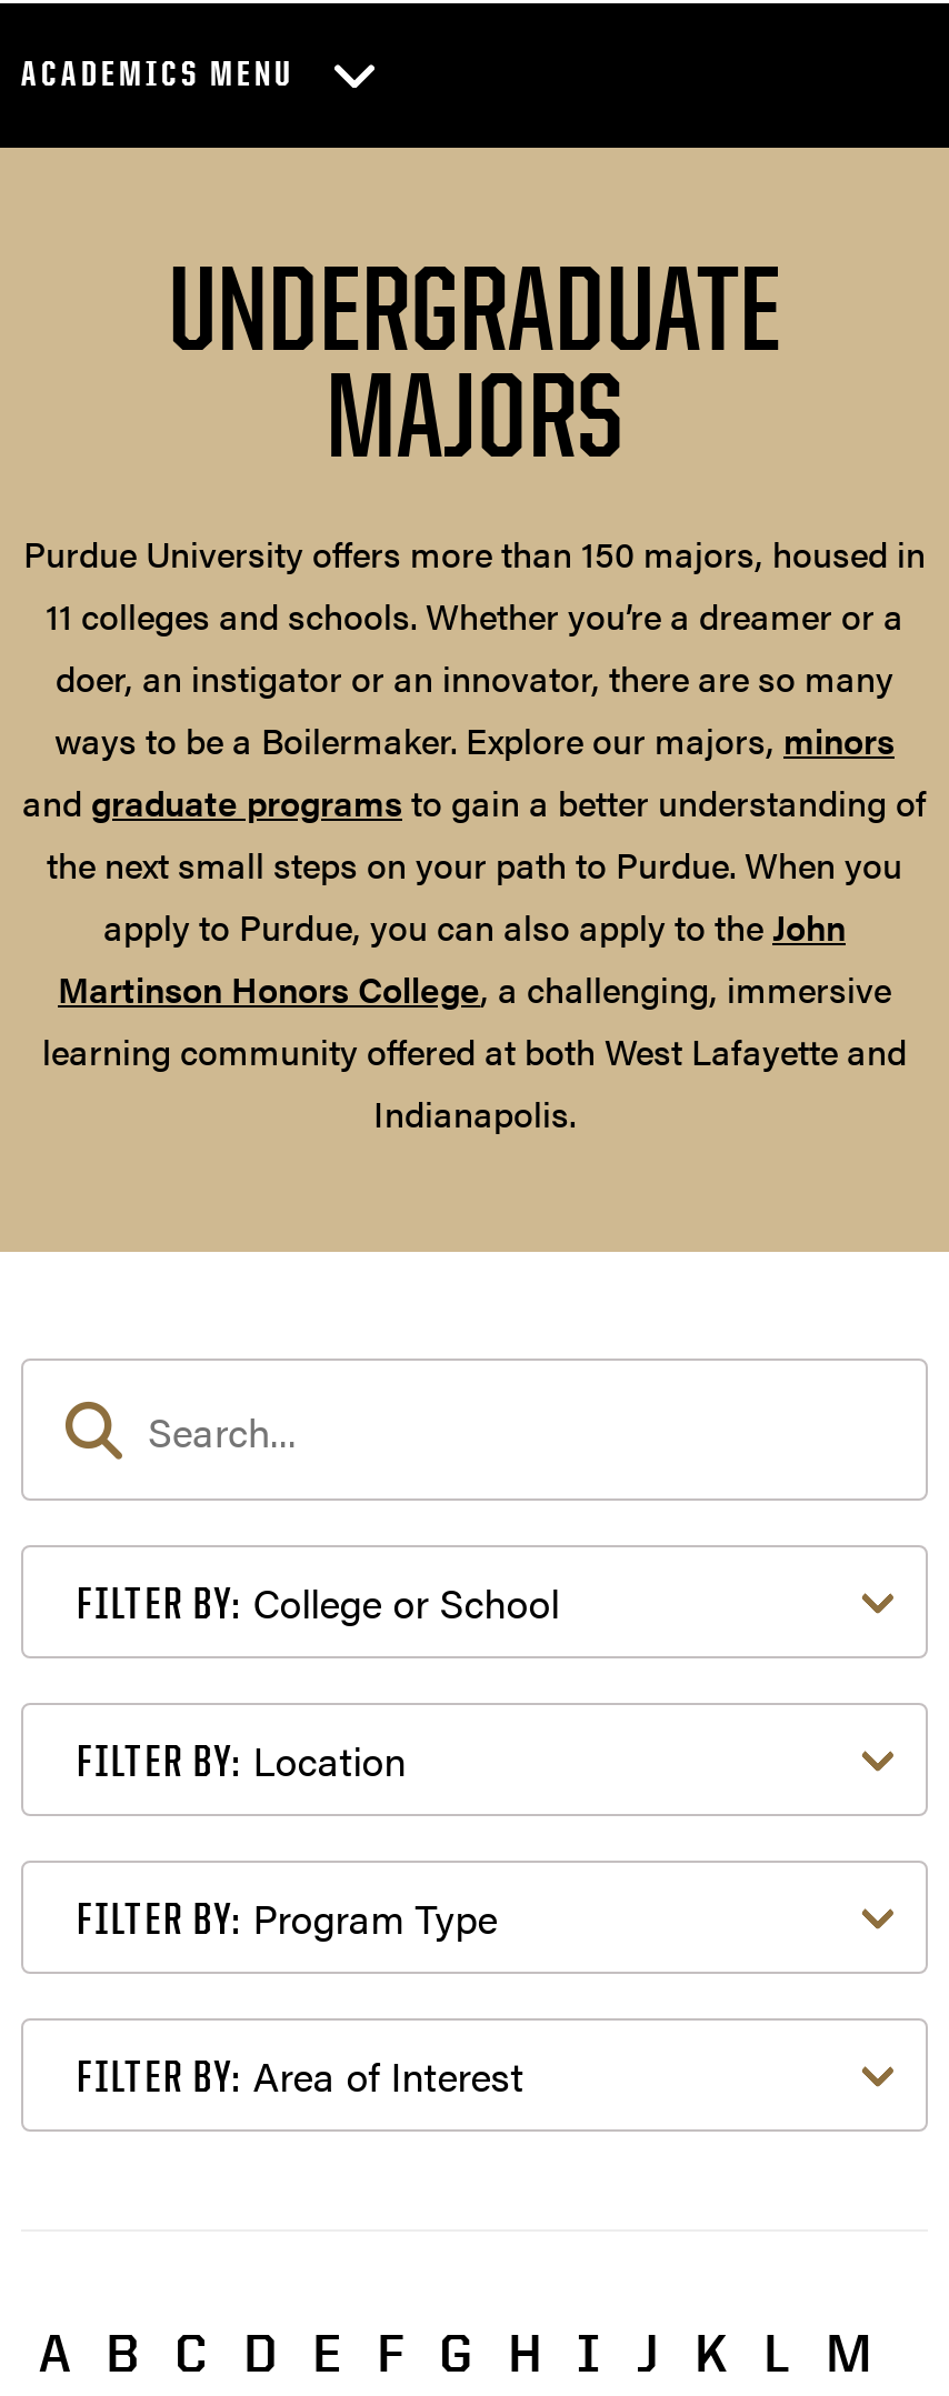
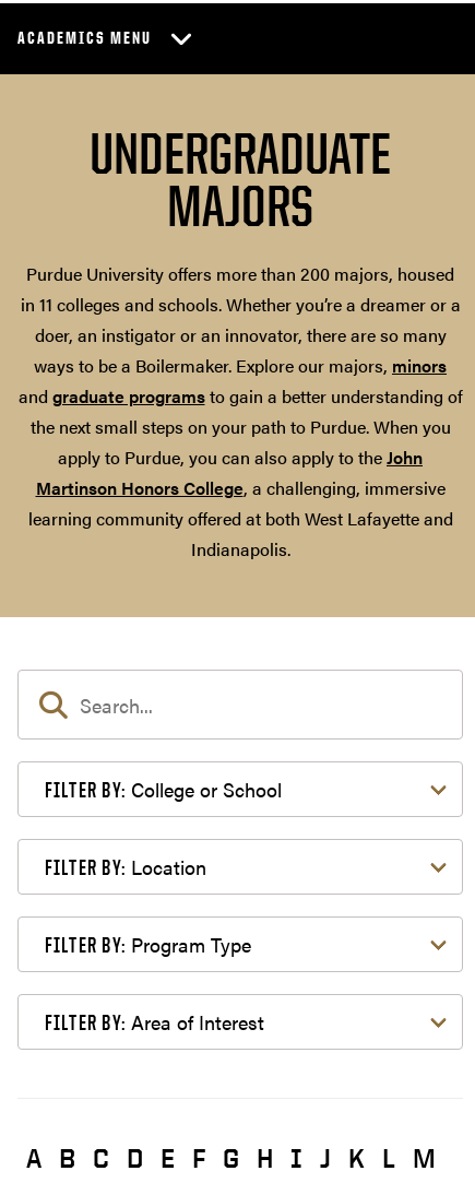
- Purdue University offers more than 150 majors, housed in
- 11 colleges and schools. Whether you’re a dreamer or a
+ Purdue University offers more than 200 majors, housed
+ in 11 colleges and schools. Whether you’re a dreamer or a
